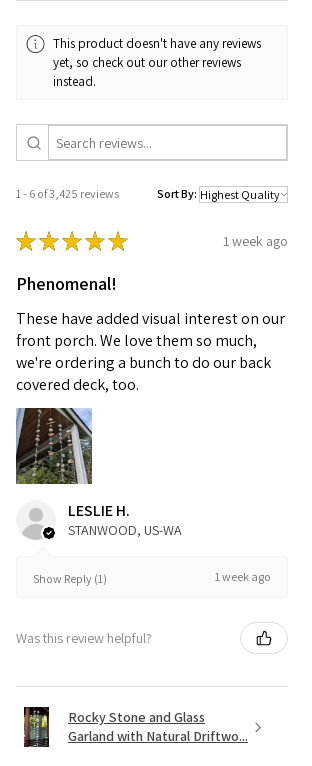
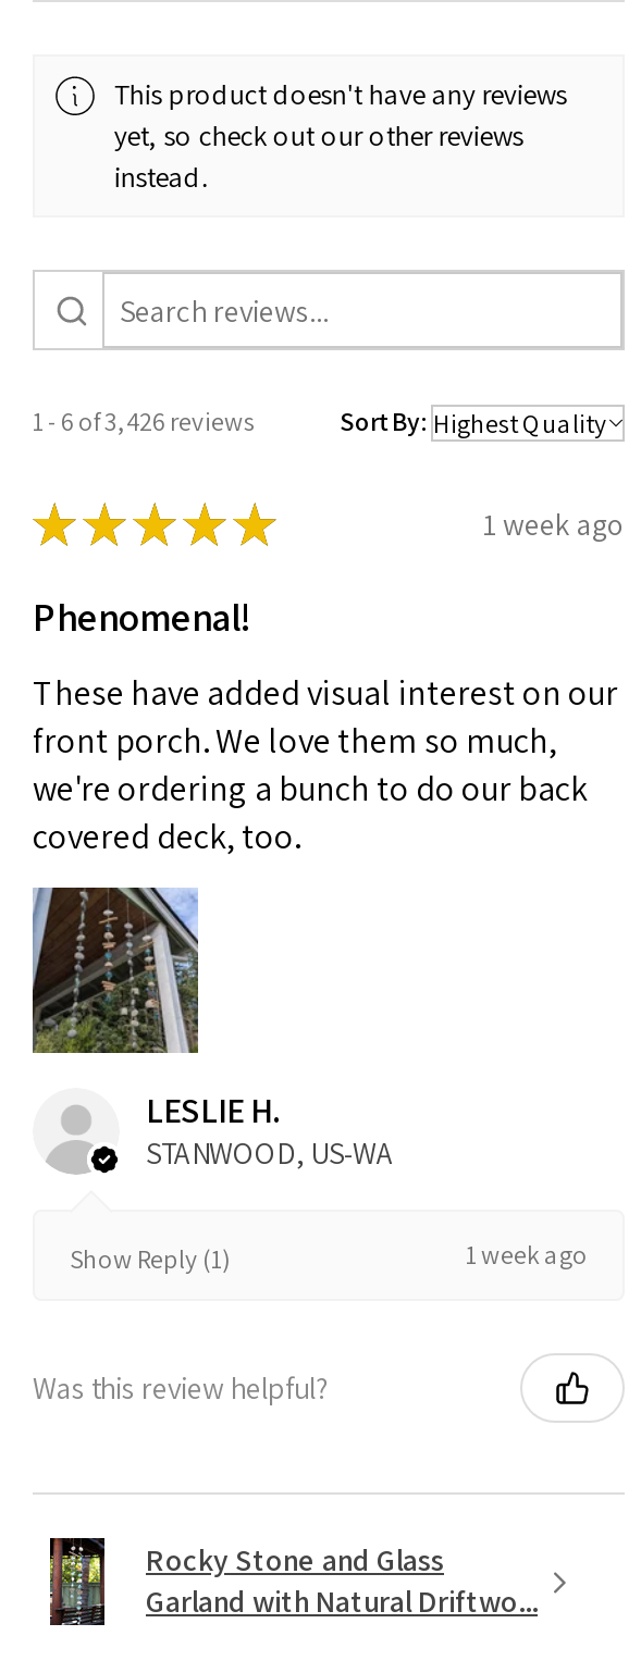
- 1 - 6 of 3,425 reviews
+ 1 - 6 of 3,426 reviews
